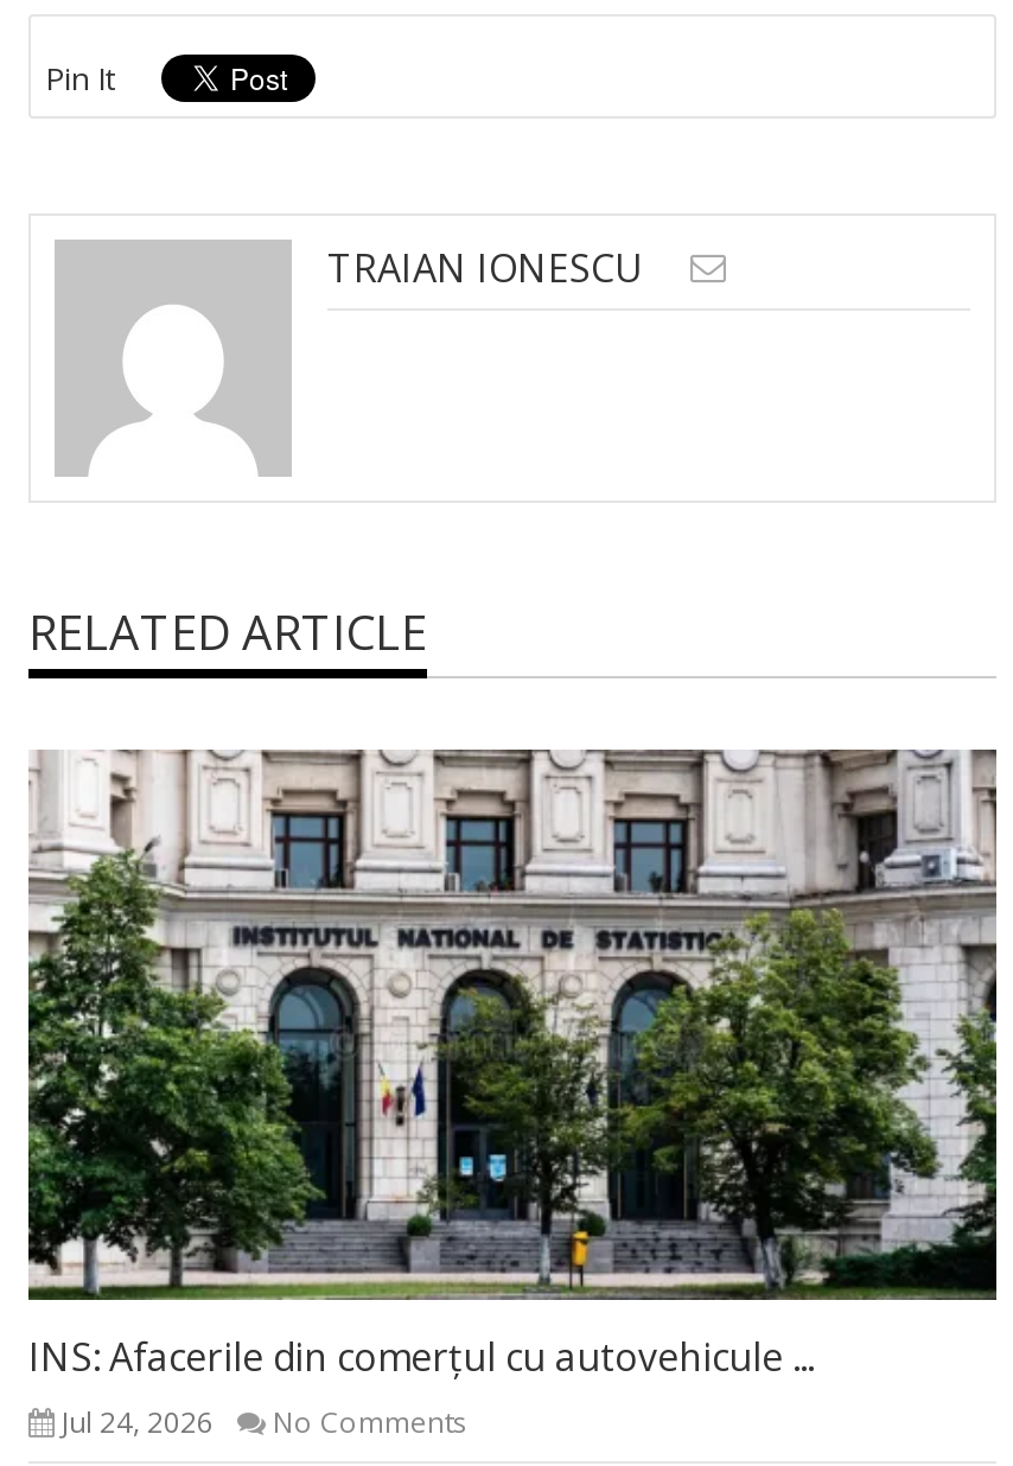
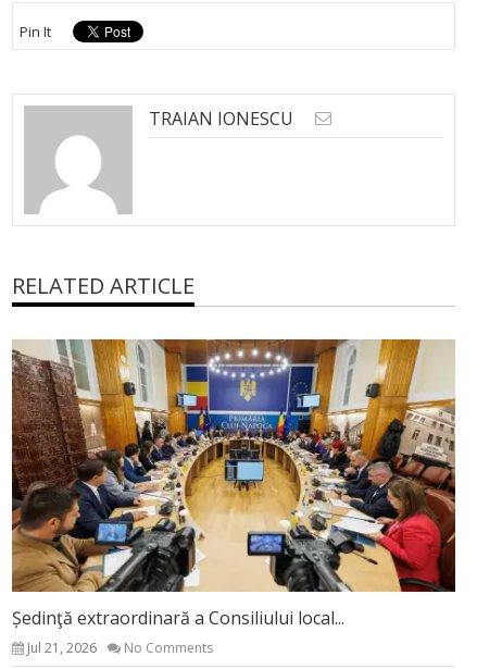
- [image]
- INS: Afacerile din comerțul cu autovehicule ...
- Jul 24, 2026
+ [image]
+ Ședinţă extraordinară a Consiliului local...
+ Jul 21, 2026
